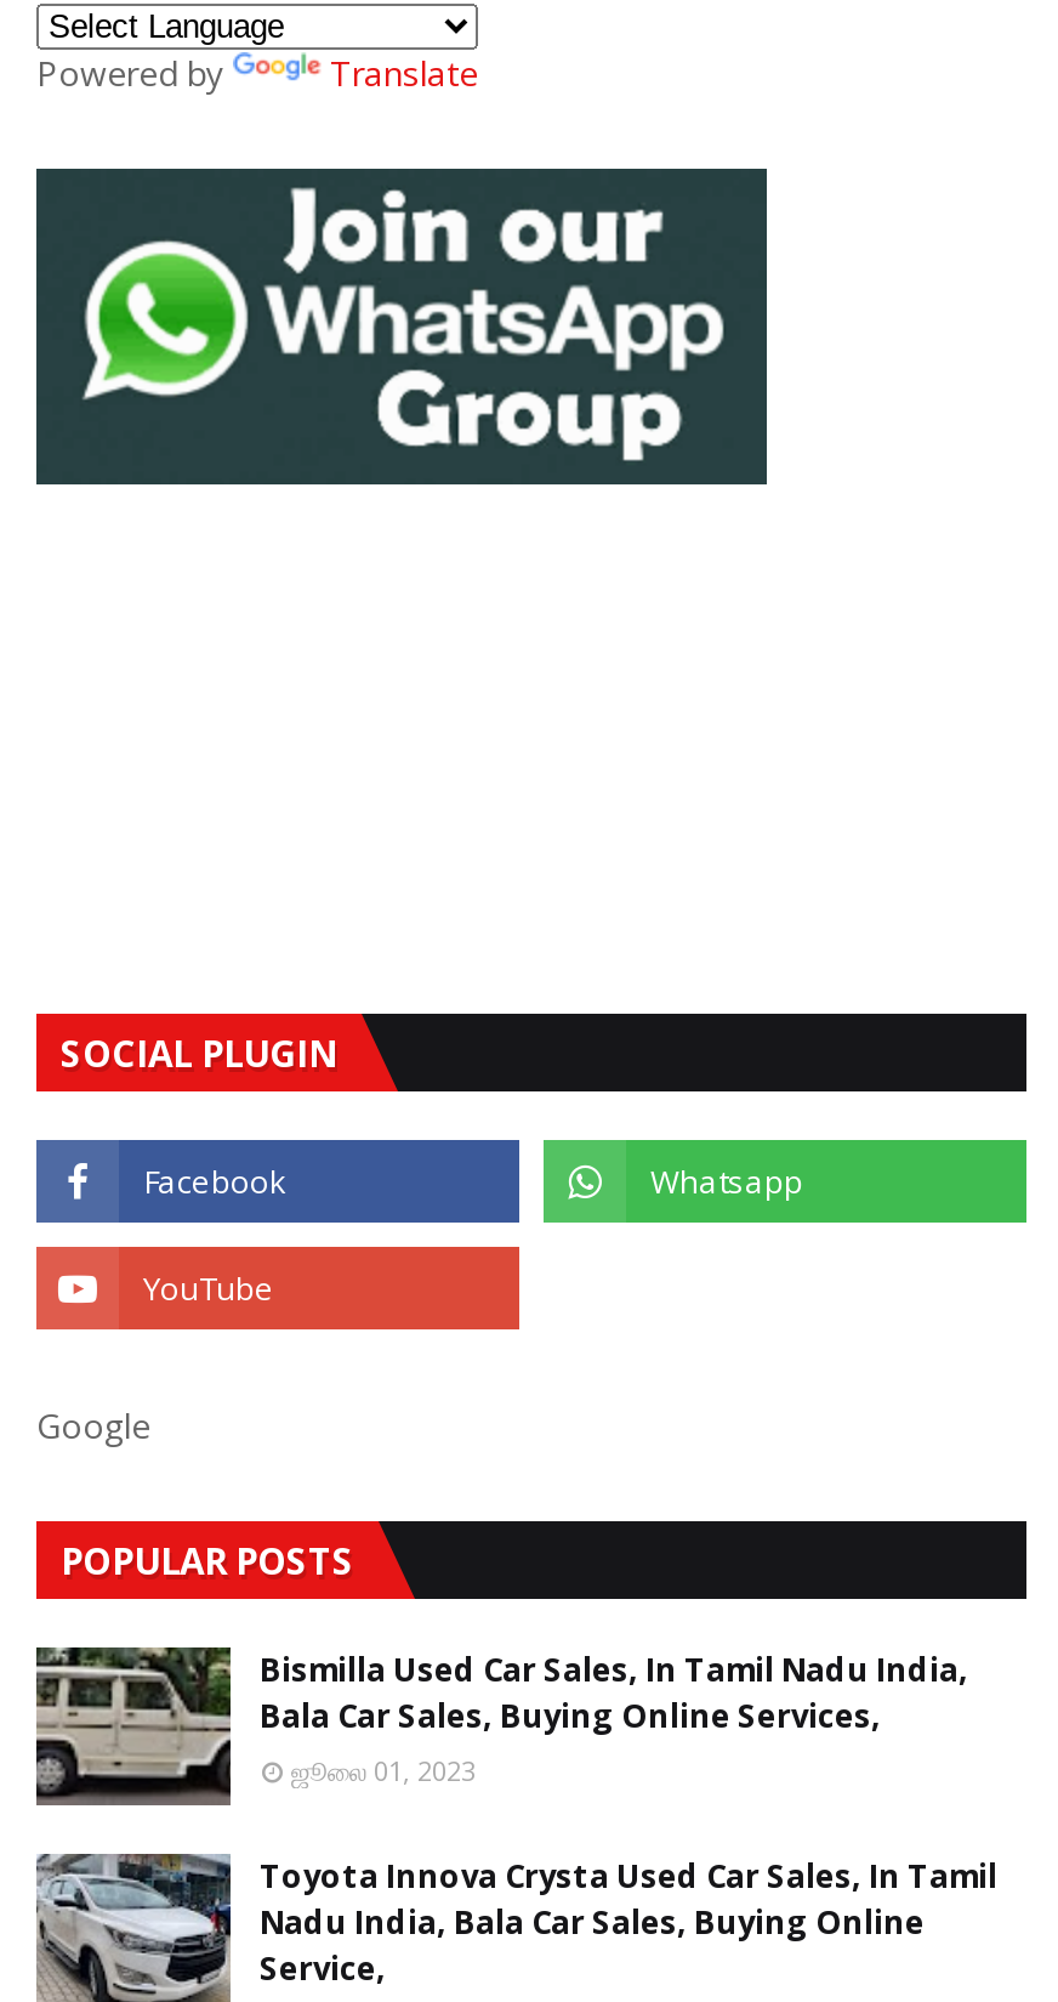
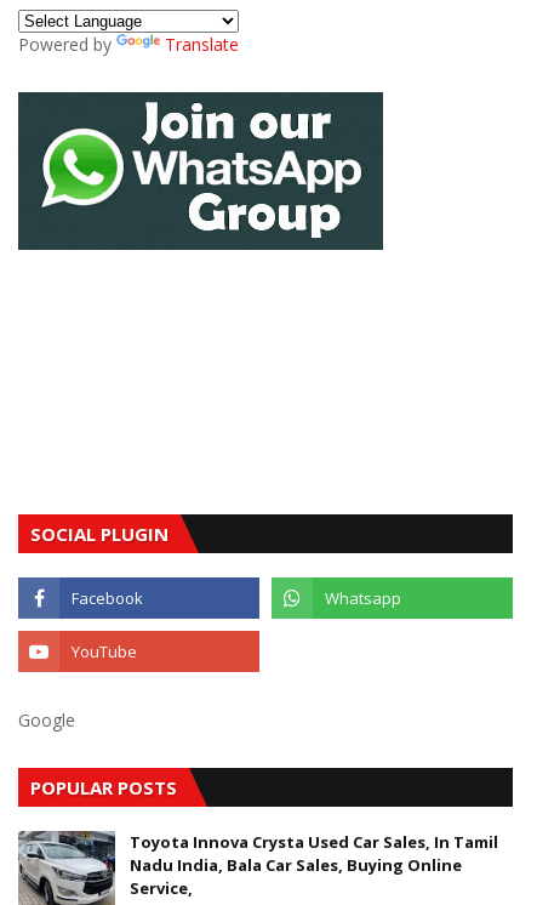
- [image]
- Bismilla Used Car Sales, In Tamil Nadu India,
- Bala Car Sales, Buying Online Services,
- ஜூலை 01, 2023
